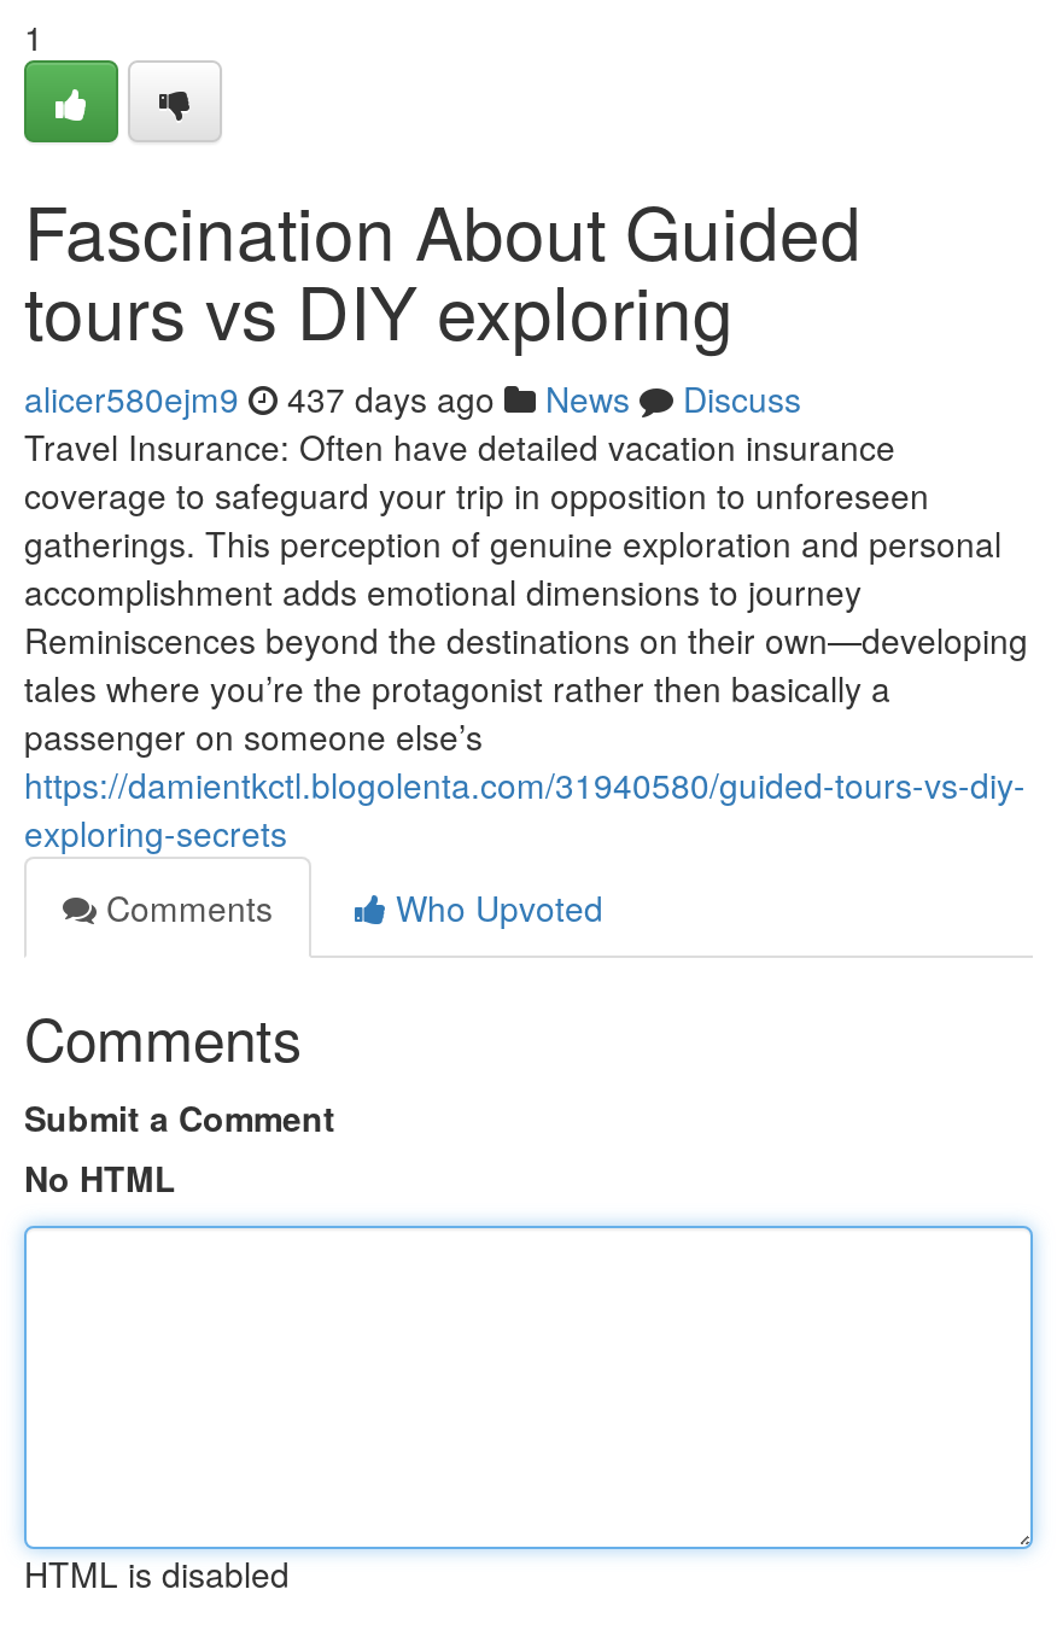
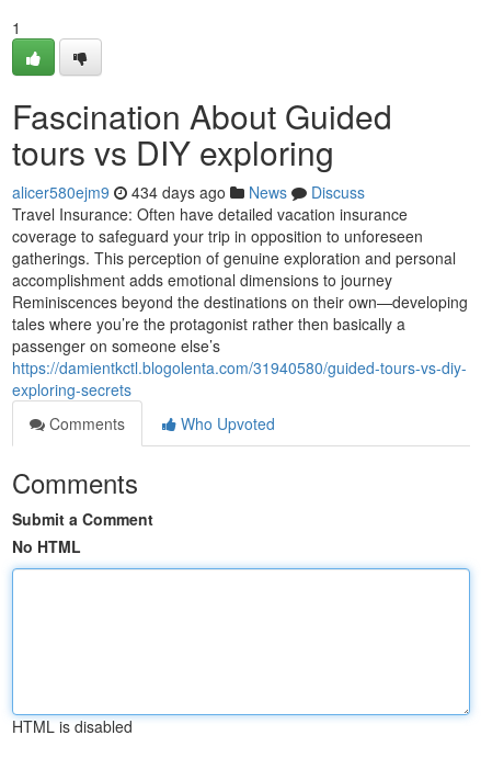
- alicer580ejm9 437 days ago News Discuss
+ alicer580ejm9 434 days ago News Discuss
